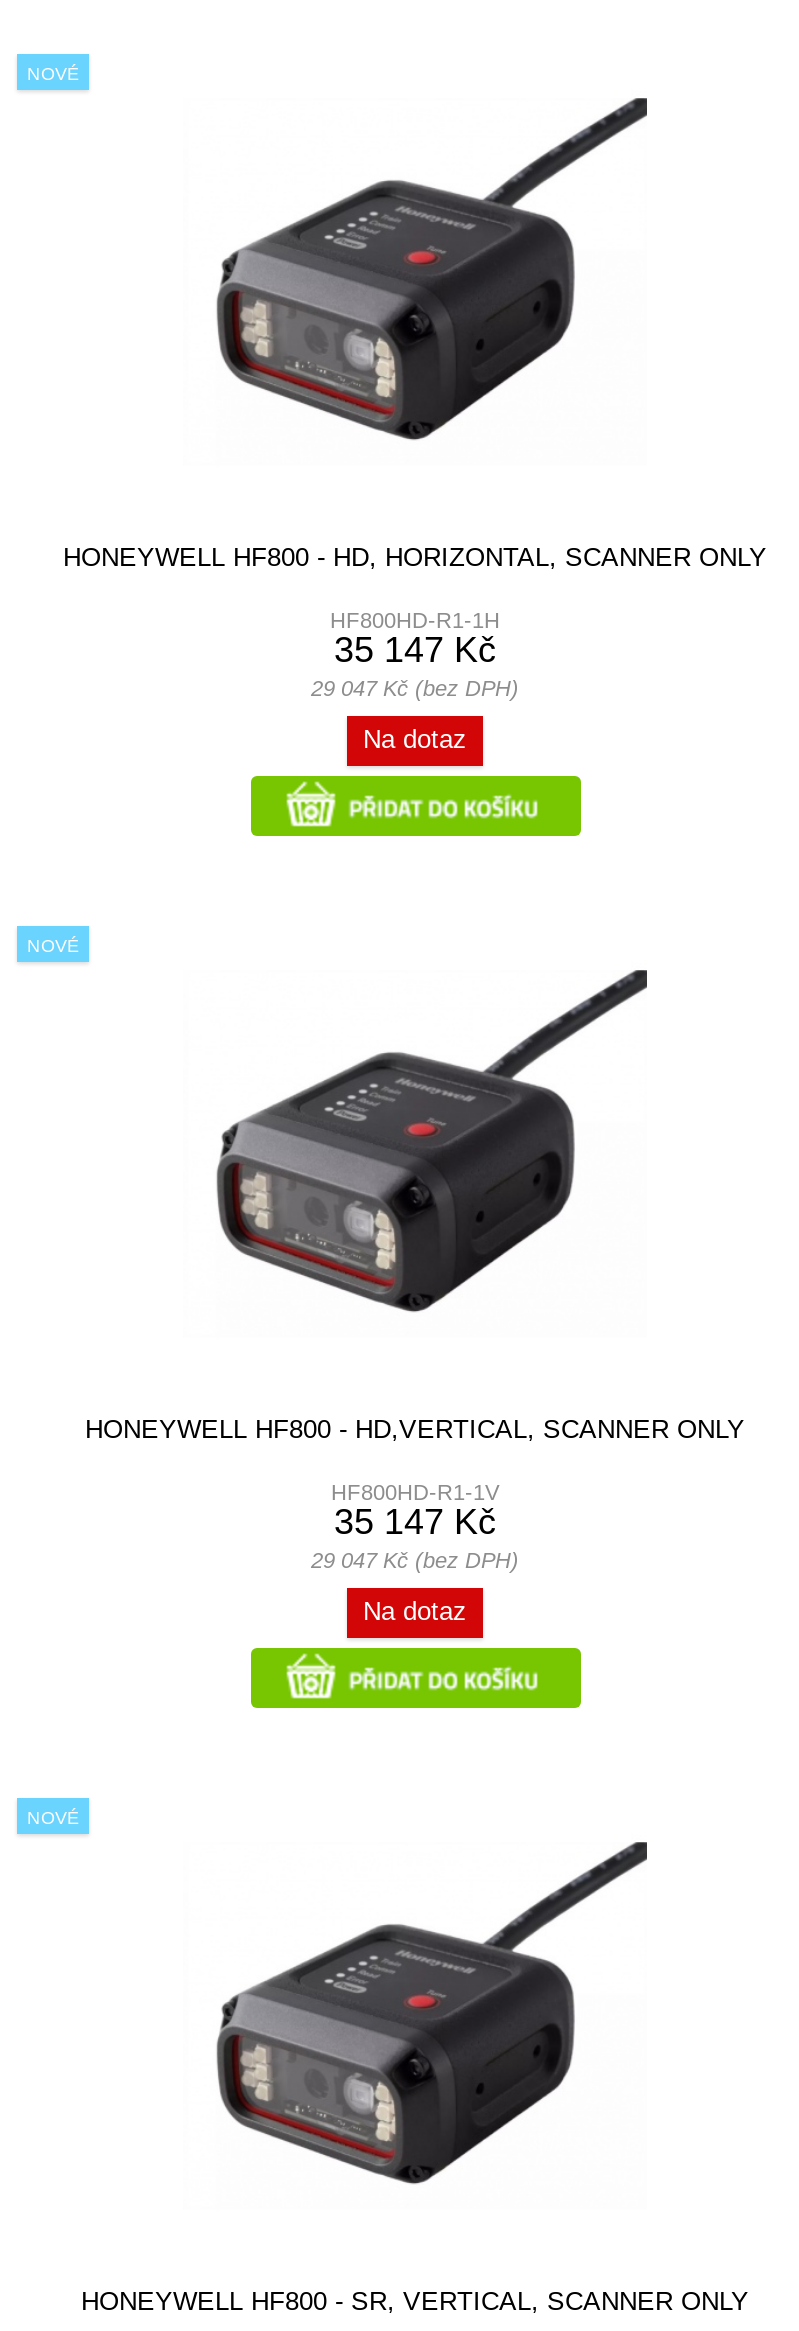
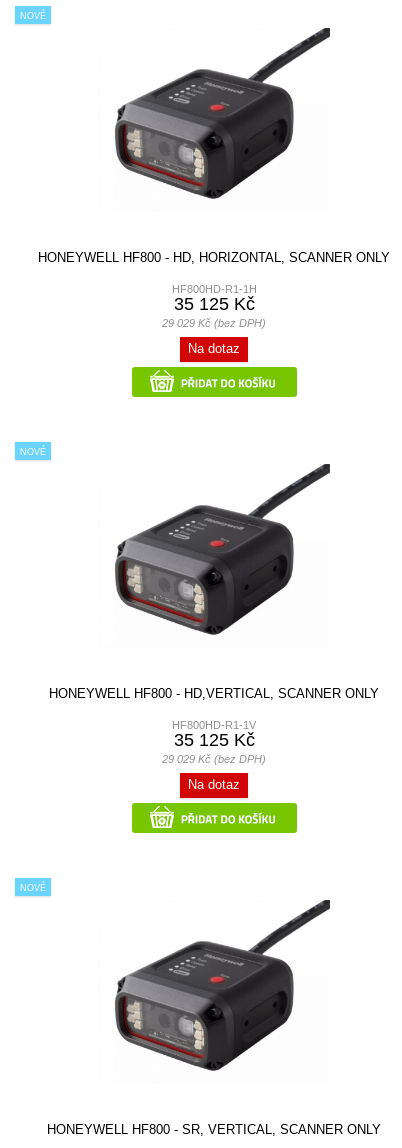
- 35 147 Kč
+ 35 125 Kč

- 29 047 Kč (bez DPH)
+ 29 029 Kč (bez DPH)

- 35 147 Kč
+ 35 125 Kč

- 29 047 Kč (bez DPH)
+ 29 029 Kč (bez DPH)
